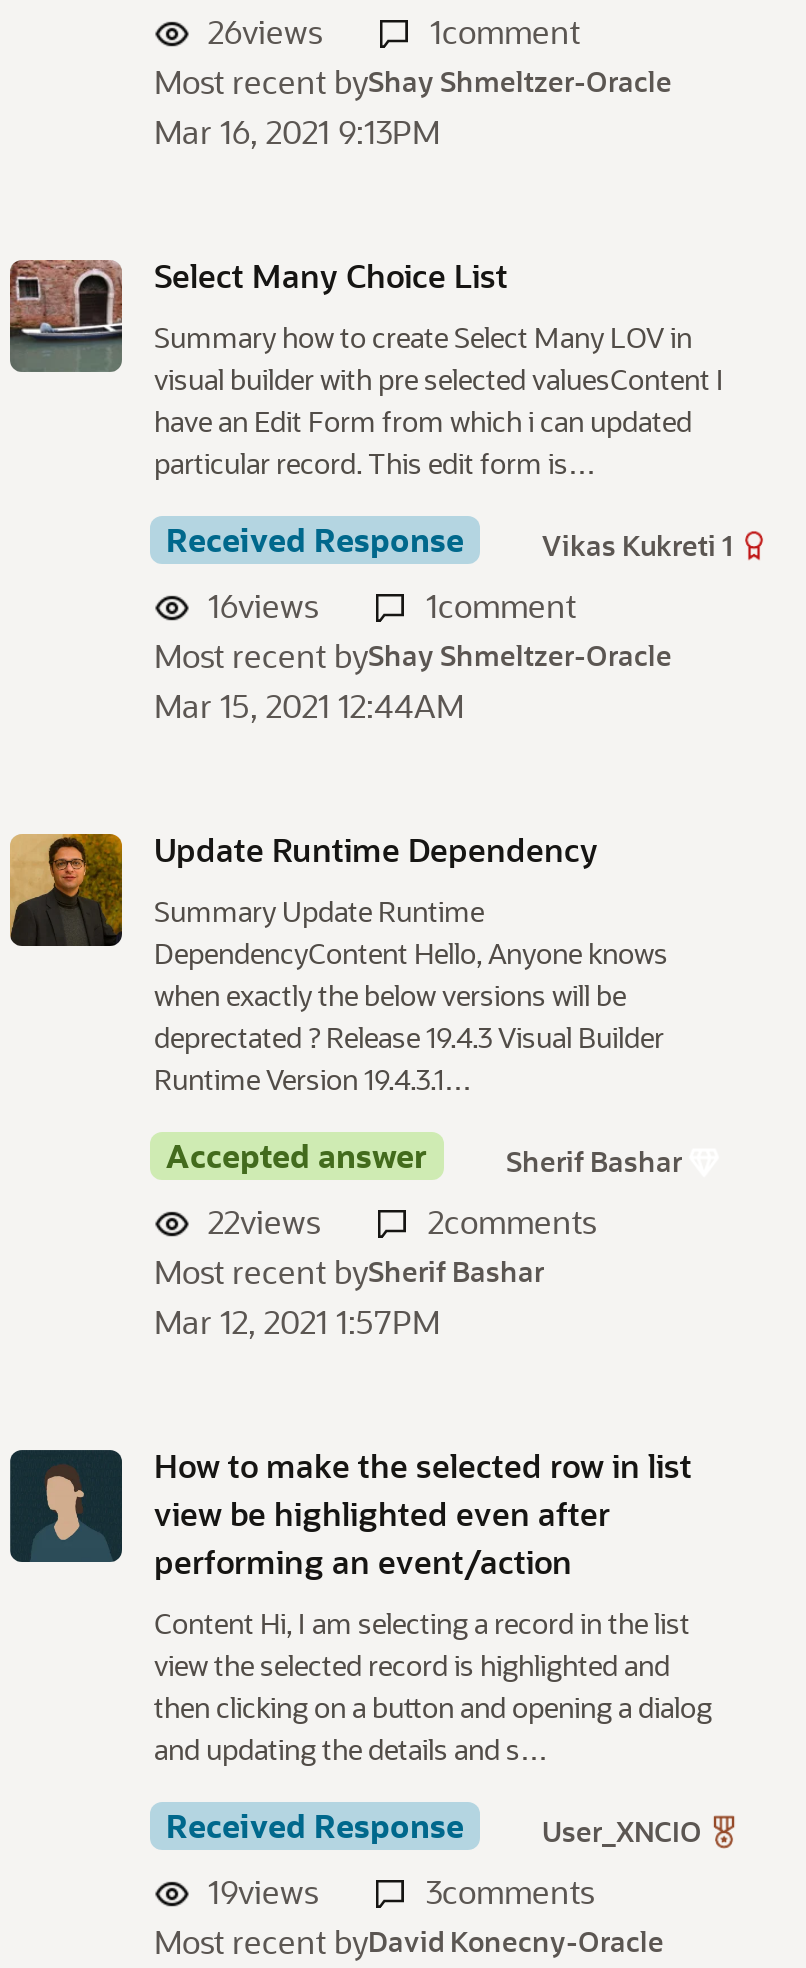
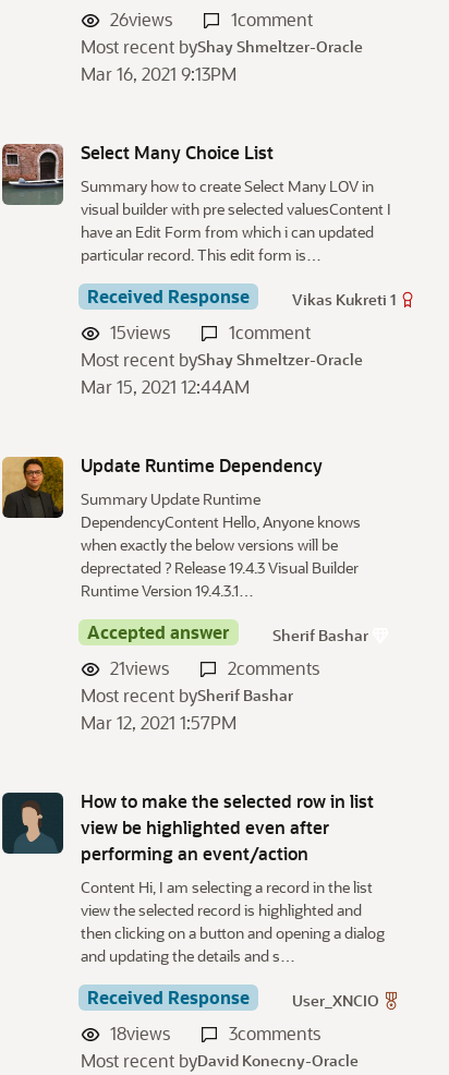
- 16views
+ 15views

- 22views
+ 21views

- 19views
+ 18views
